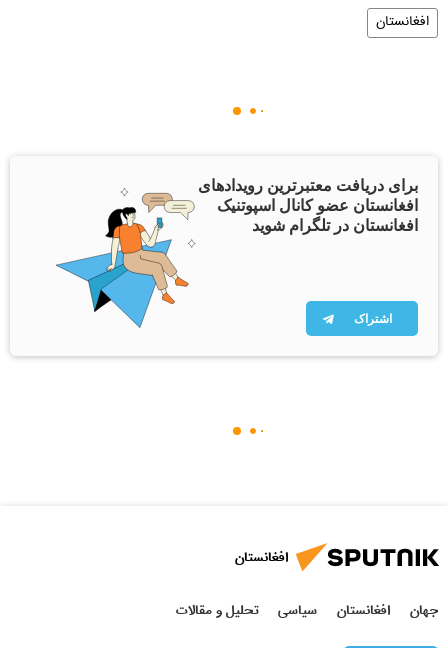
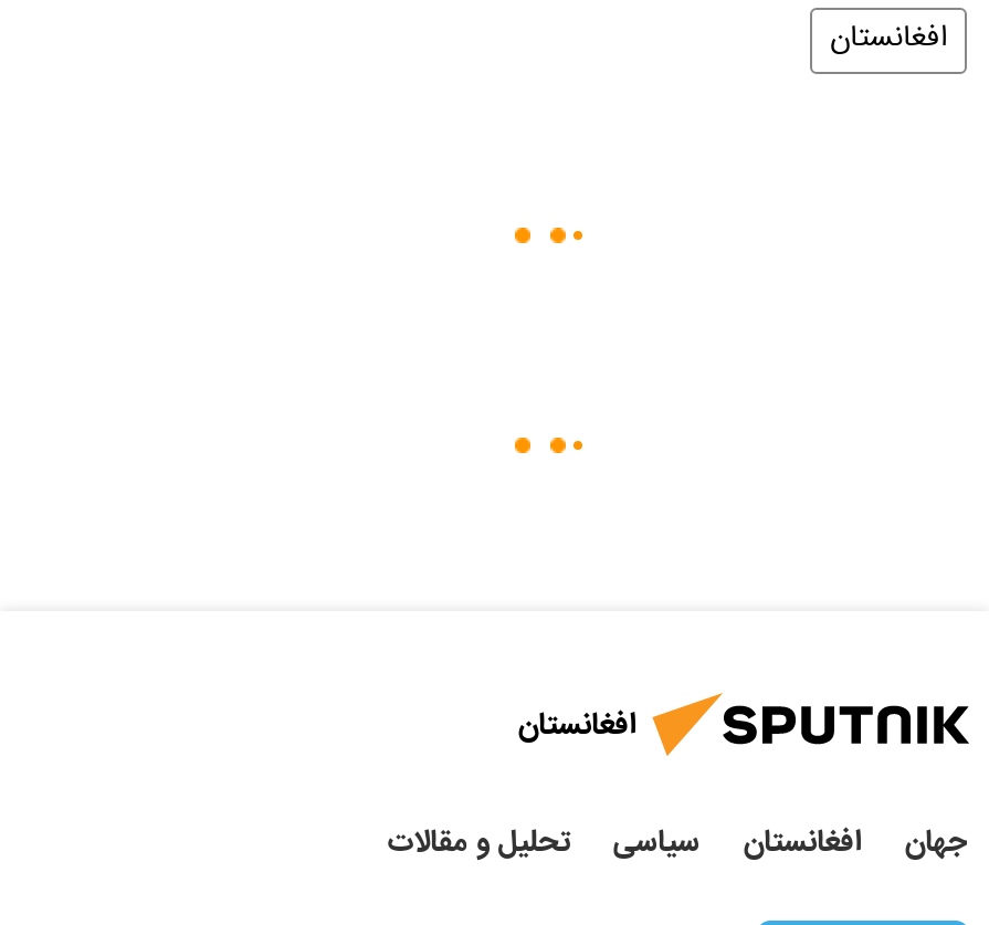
- [image]
- برای دریافت معتبرترین رویدادهای
- افغانستان عضو کانال اسپوتنیک
- افغانستان در تلگرام شوید

- اشتراک
